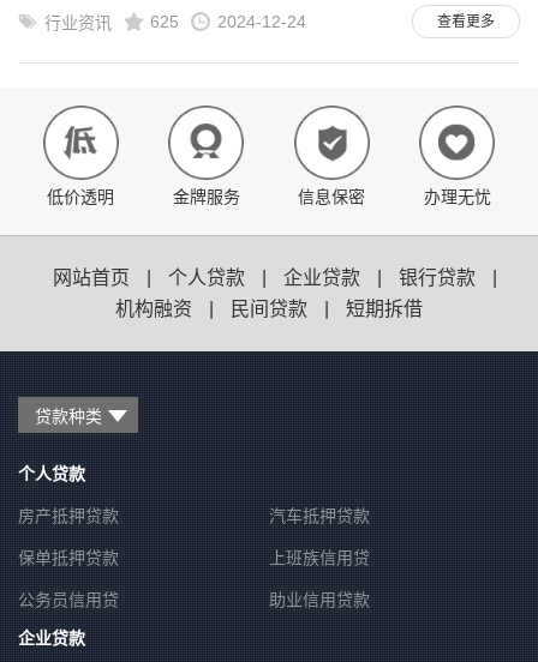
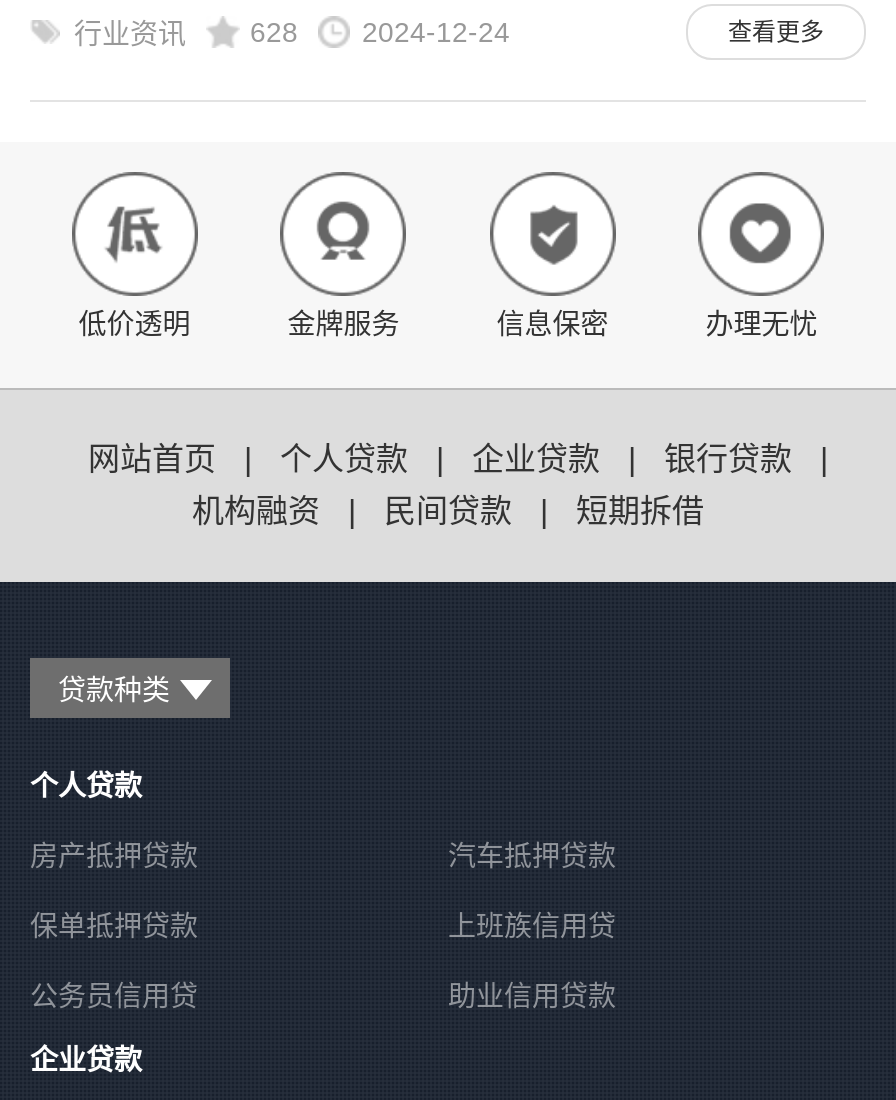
- 行业资讯 625 2024-12-24
+ 行业资讯 628 2024-12-24
